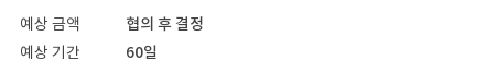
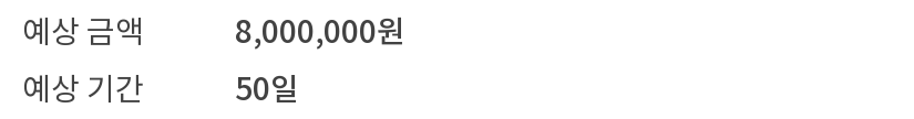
- 협의 후 결정
+ 8,000,000원

- 60일
+ 50일
